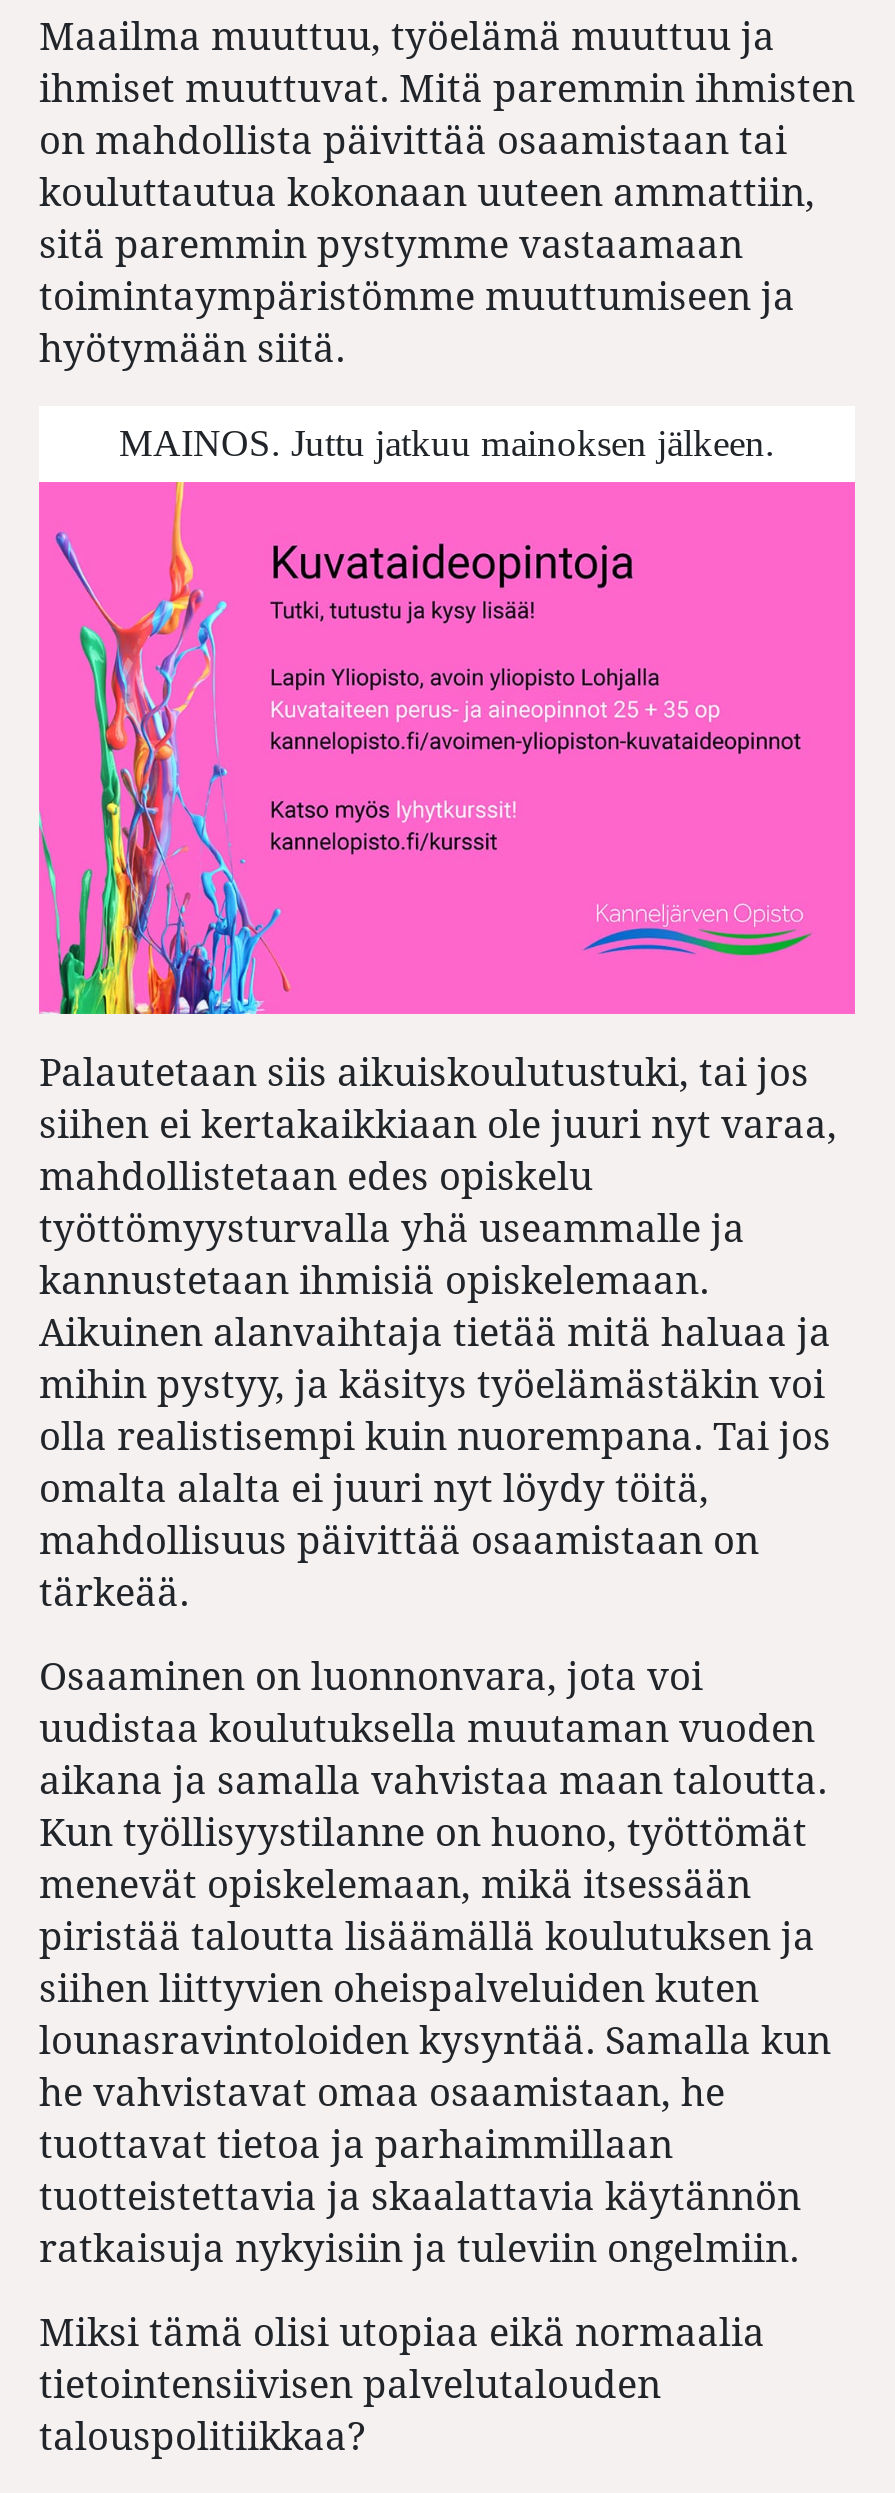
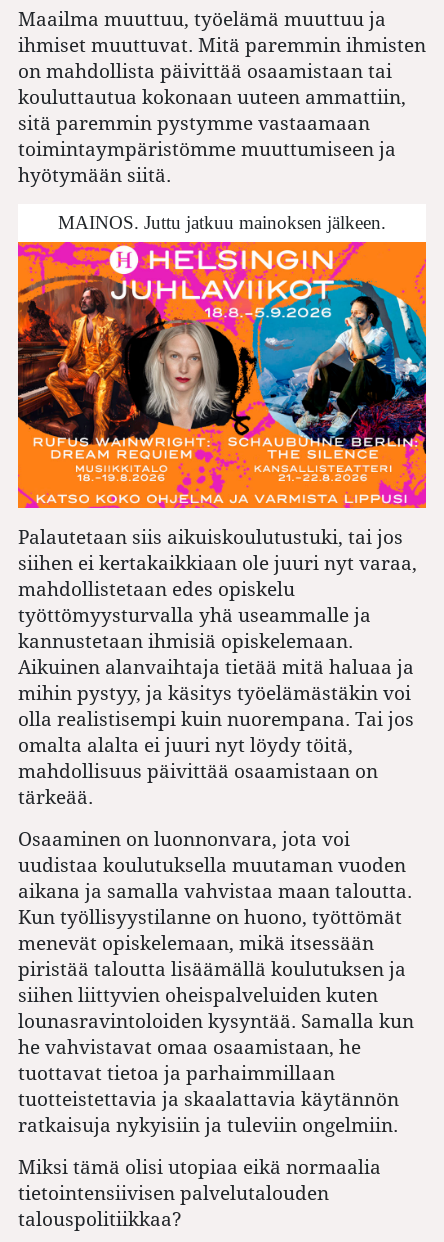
- [image]
+ [image]
